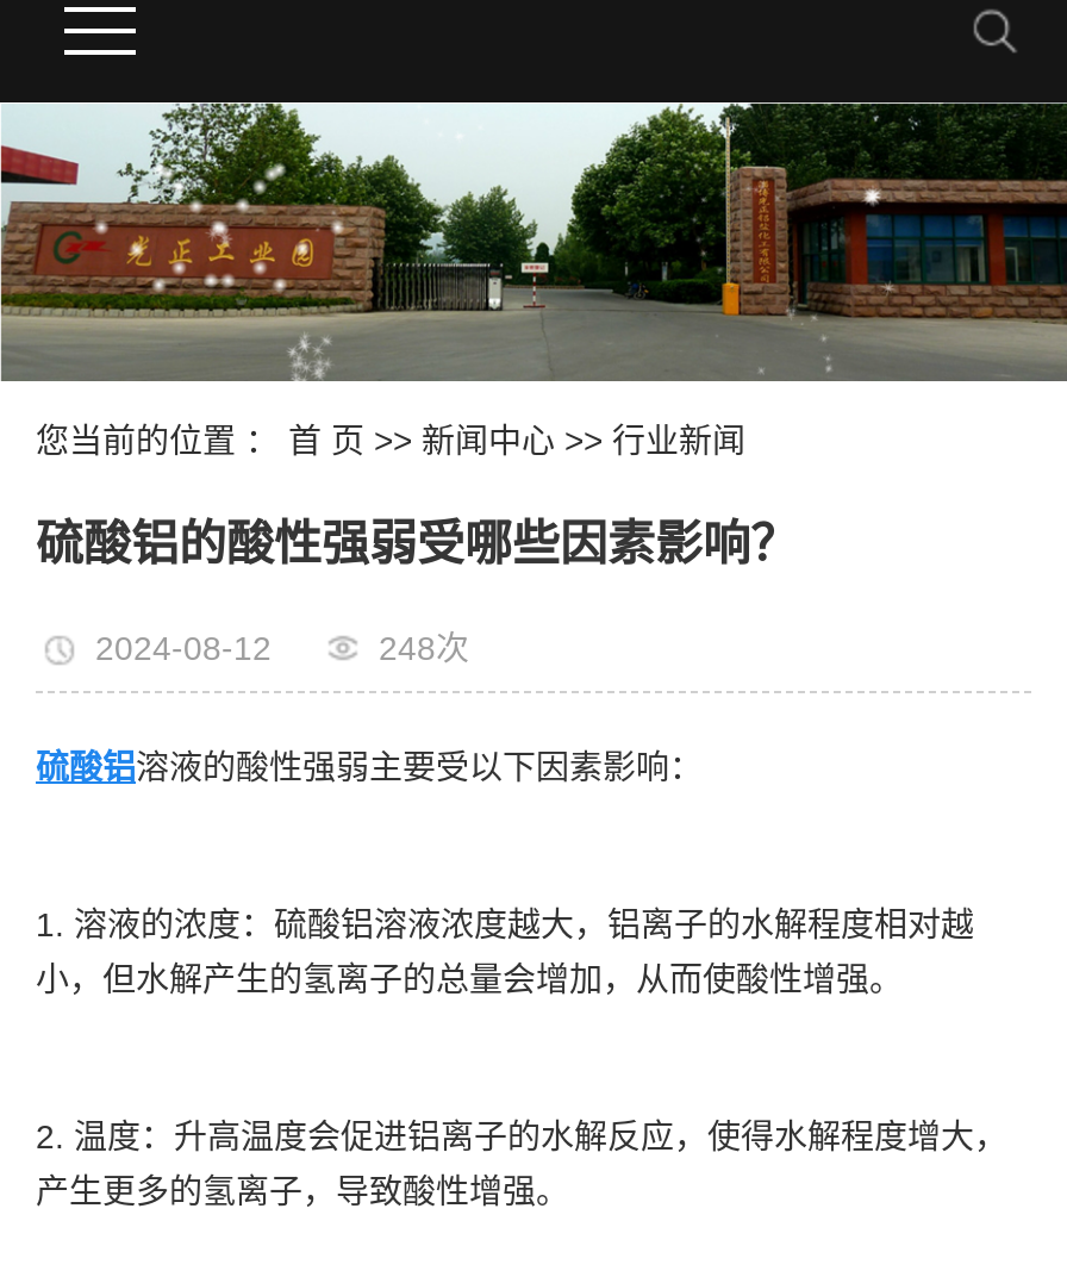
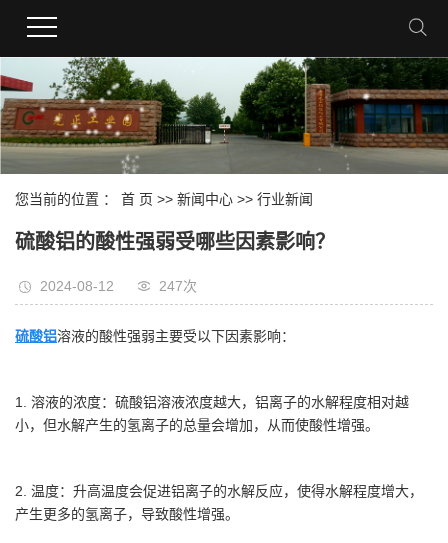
- 248次
+ 247次
